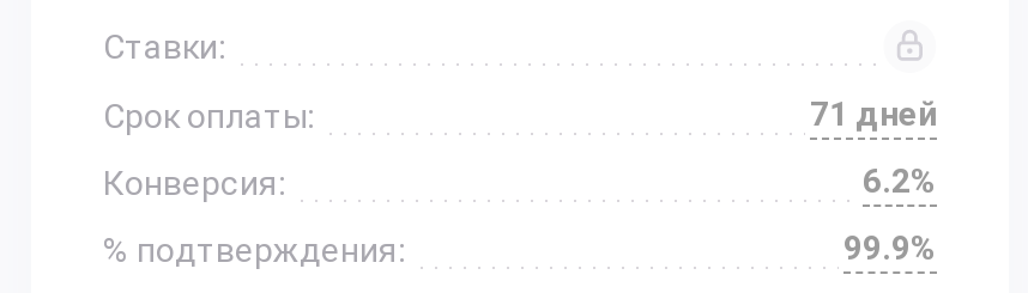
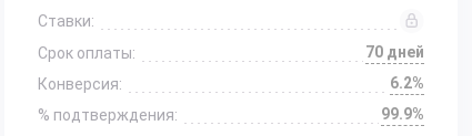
- 71 дней
+ 70 дней
